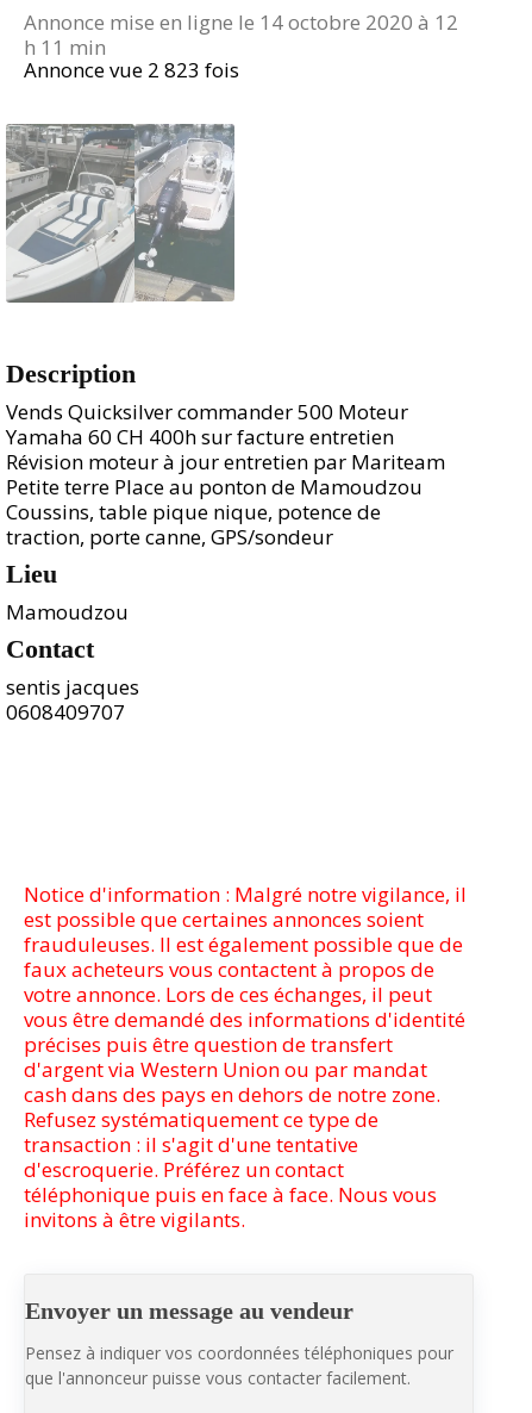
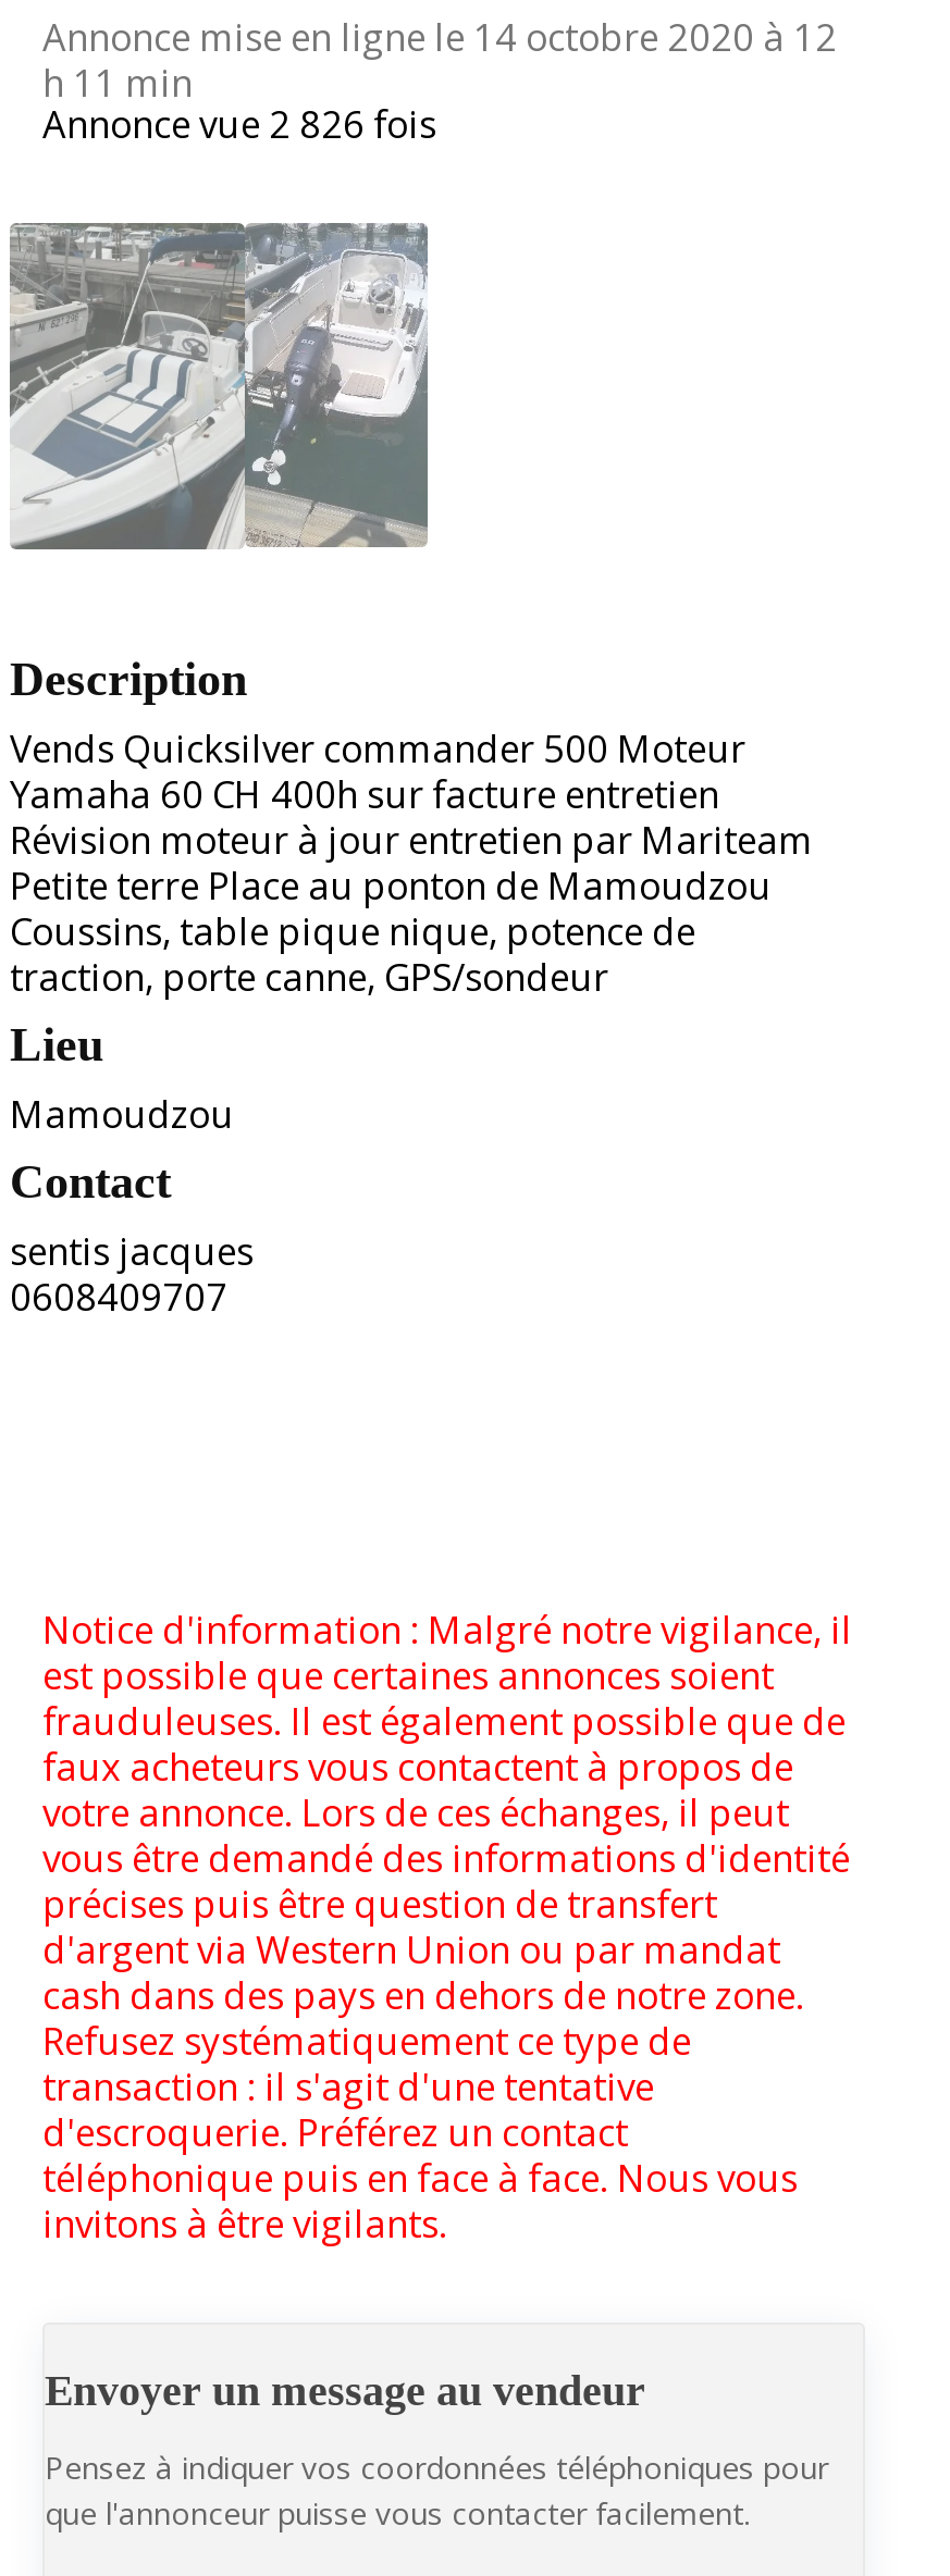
- Annonce vue 2 823 fois
+ Annonce vue 2 826 fois
